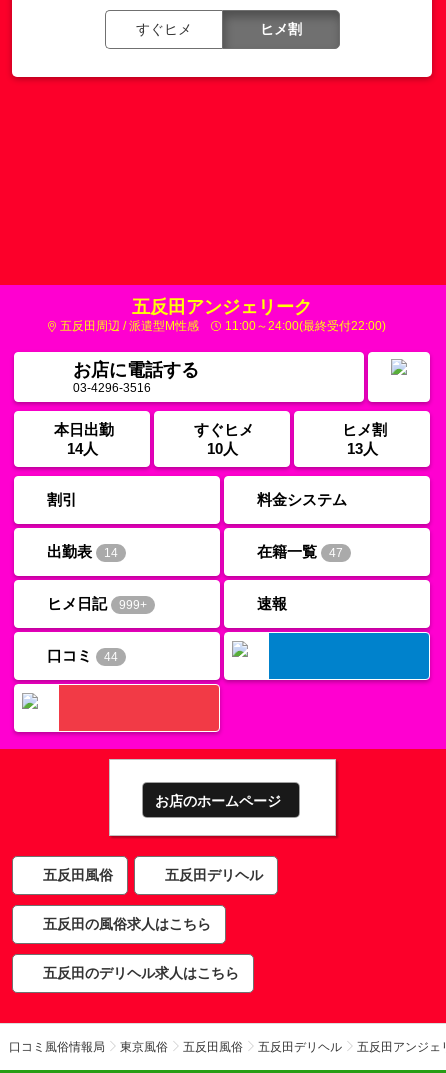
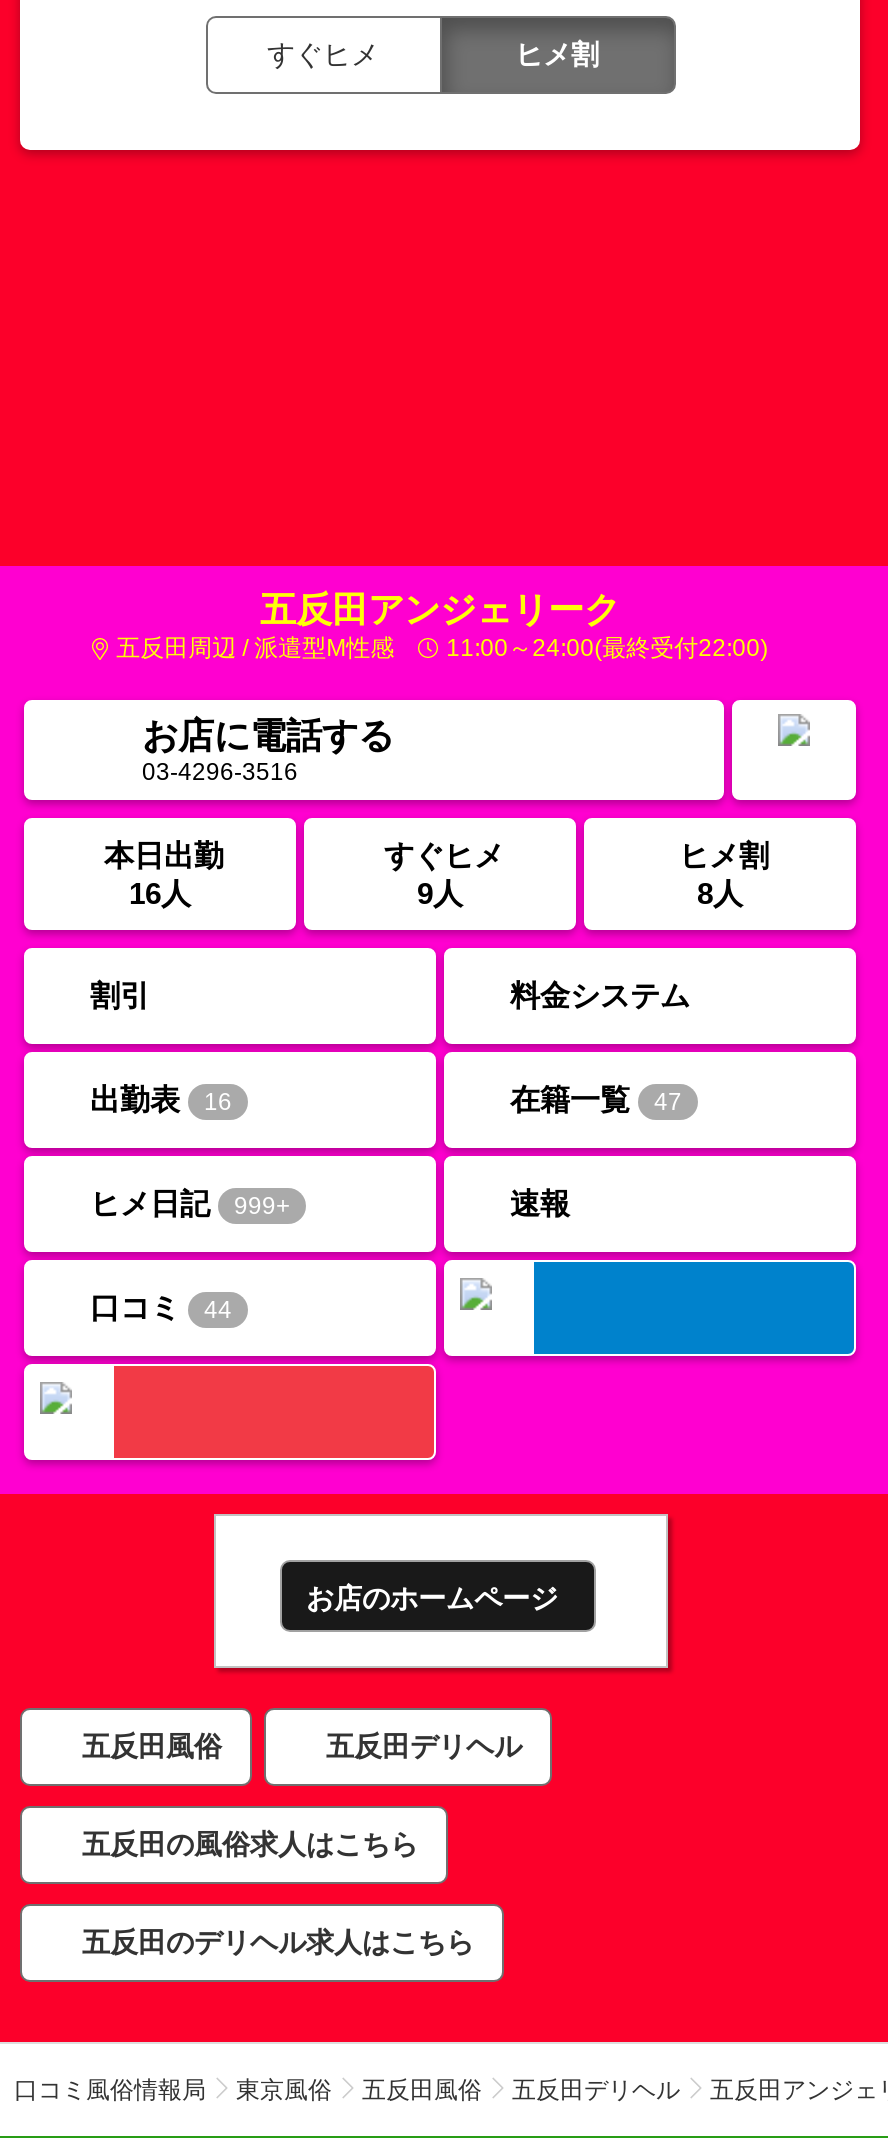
- 14人
+ 16人

- 10人
+ 9人

- 13人
+ 8人

- 出勤表 14
+ 出勤表 16
